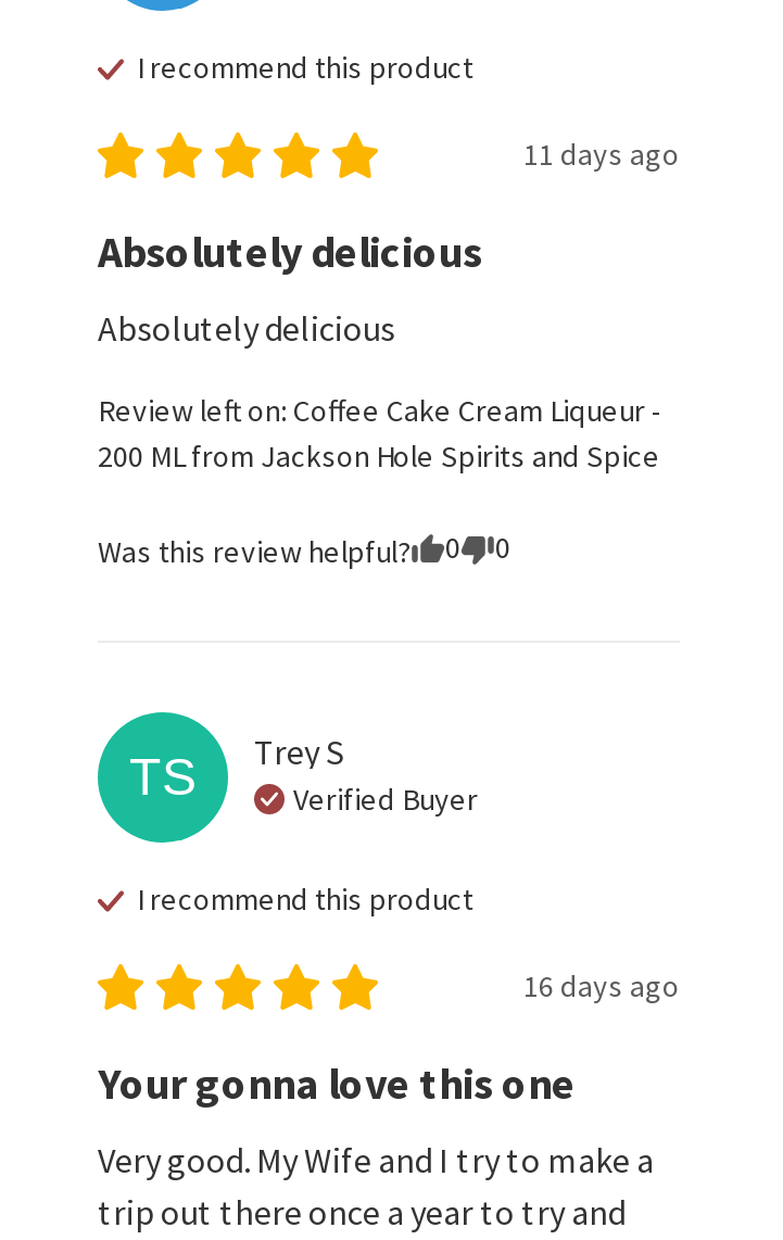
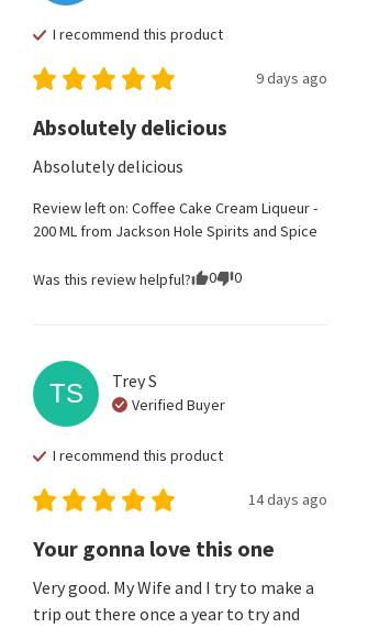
- 11 days ago
+ 9 days ago

- 16 days ago
+ 14 days ago
